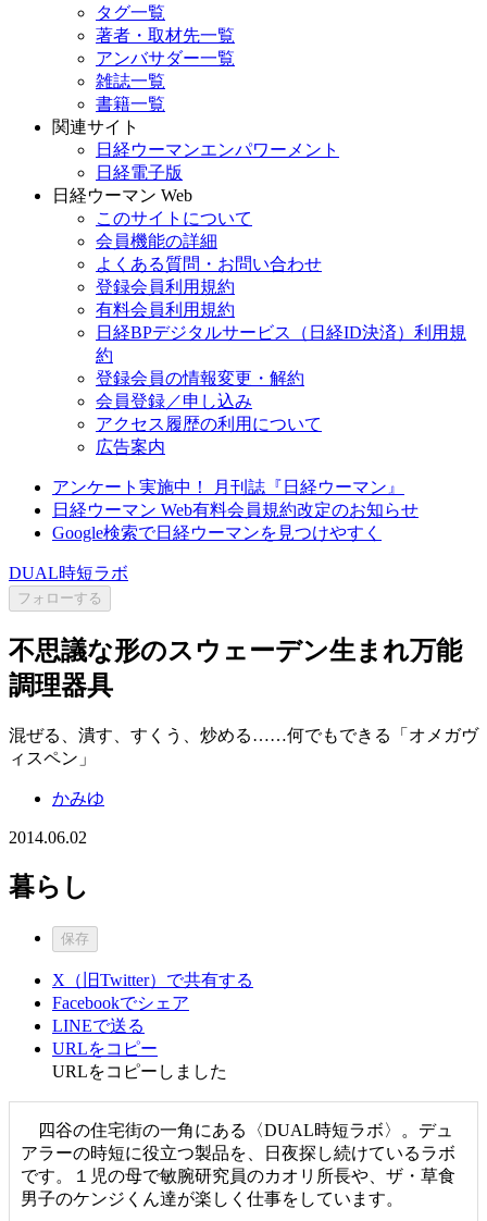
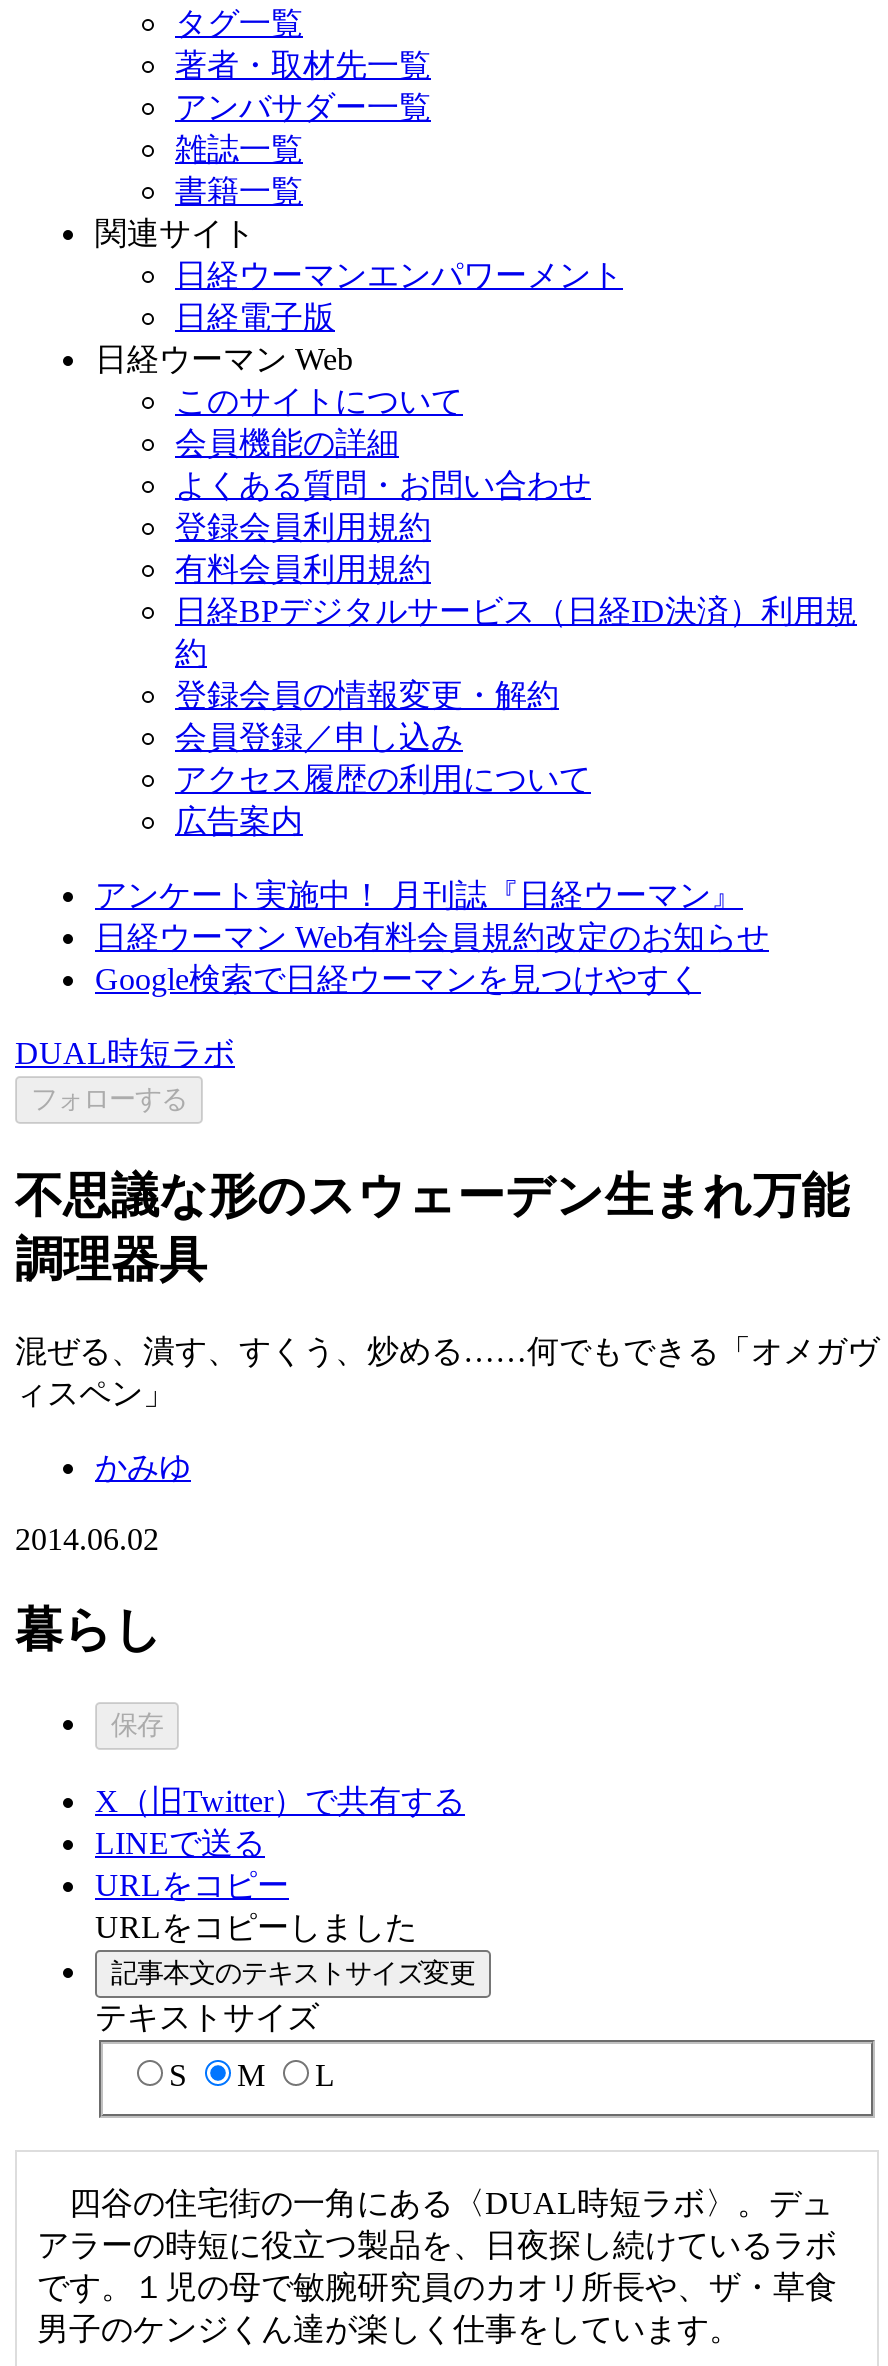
- Facebookでシェア

moved up: LINEで送る | URLをコピー | URLをコピーしました

+ 記事本文のテキストサイズ変更
+ テキストサイズ
+ S
+ M
+ L
